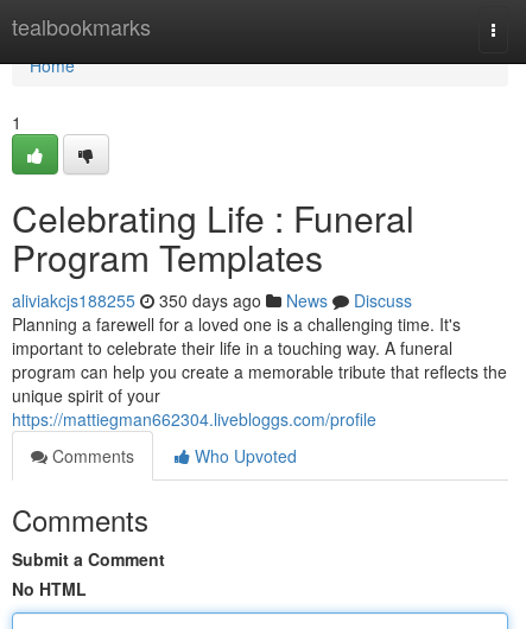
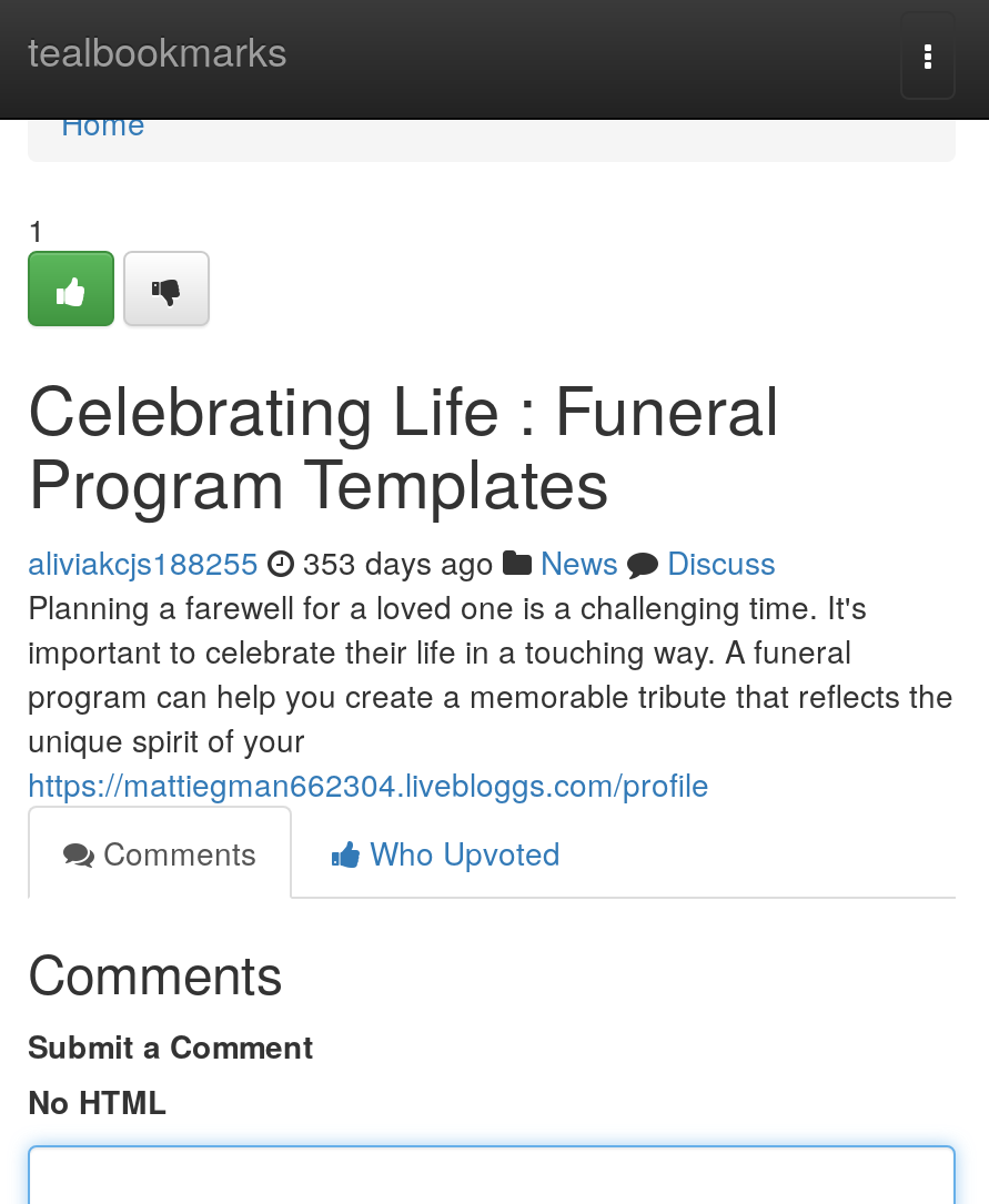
- aliviakcjs188255 350 days ago News Discuss
+ aliviakcjs188255 353 days ago News Discuss
